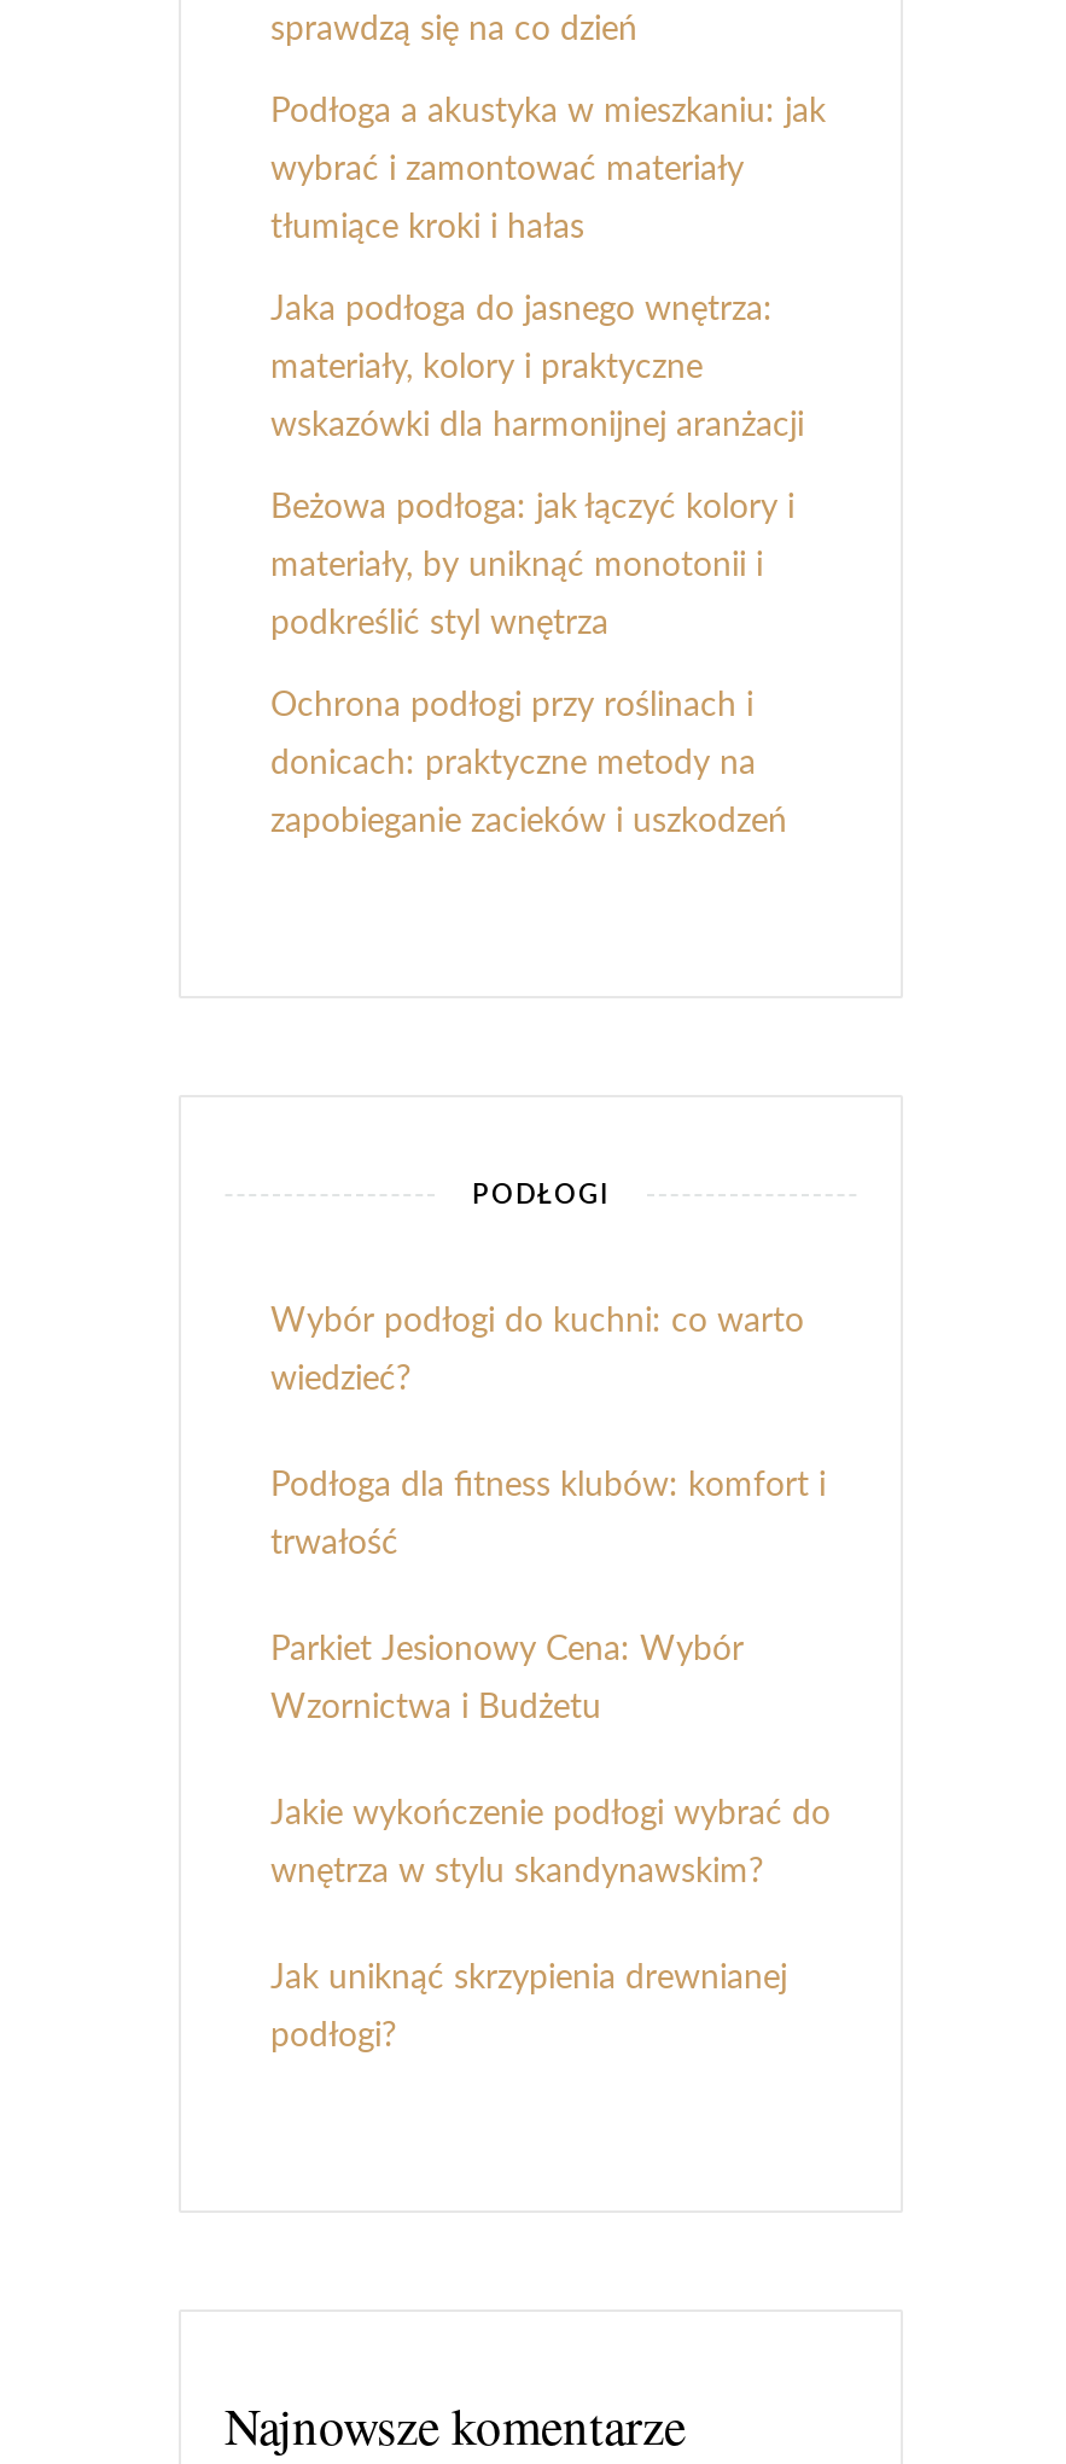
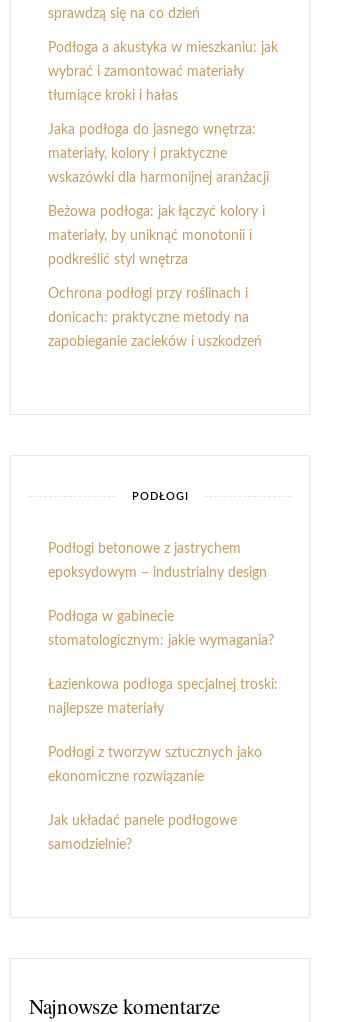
- Wybór podłogi do kuchni: co warto
+ Podłogi betonowe z jastrychem

- wiedzieć?
+ epoksydowym – industrialny design

- Podłoga dla fitness klubów: komfort i
+ Podłoga w gabinecie

- trwałość
+ stomatologicznym: jakie wymagania?

- Parkiet Jesionowy Cena: Wybór
+ Łazienkowa podłoga specjalnej troski:

- Wzornictwa i Budżetu
+ najlepsze materiały

- Jakie wykończenie podłogi wybrać do
+ Podłogi z tworzyw sztucznych jako

- wnętrza w stylu skandynawskim?
+ ekonomiczne rozwiązanie

- Jak uniknąć skrzypienia drewnianej
+ Jak układać panele podłogowe

- podłogi?
+ samodzielnie?
